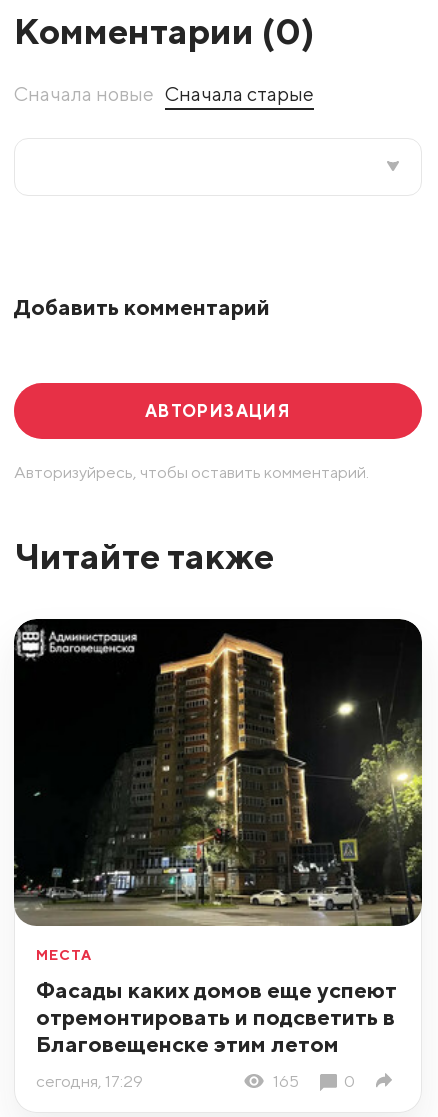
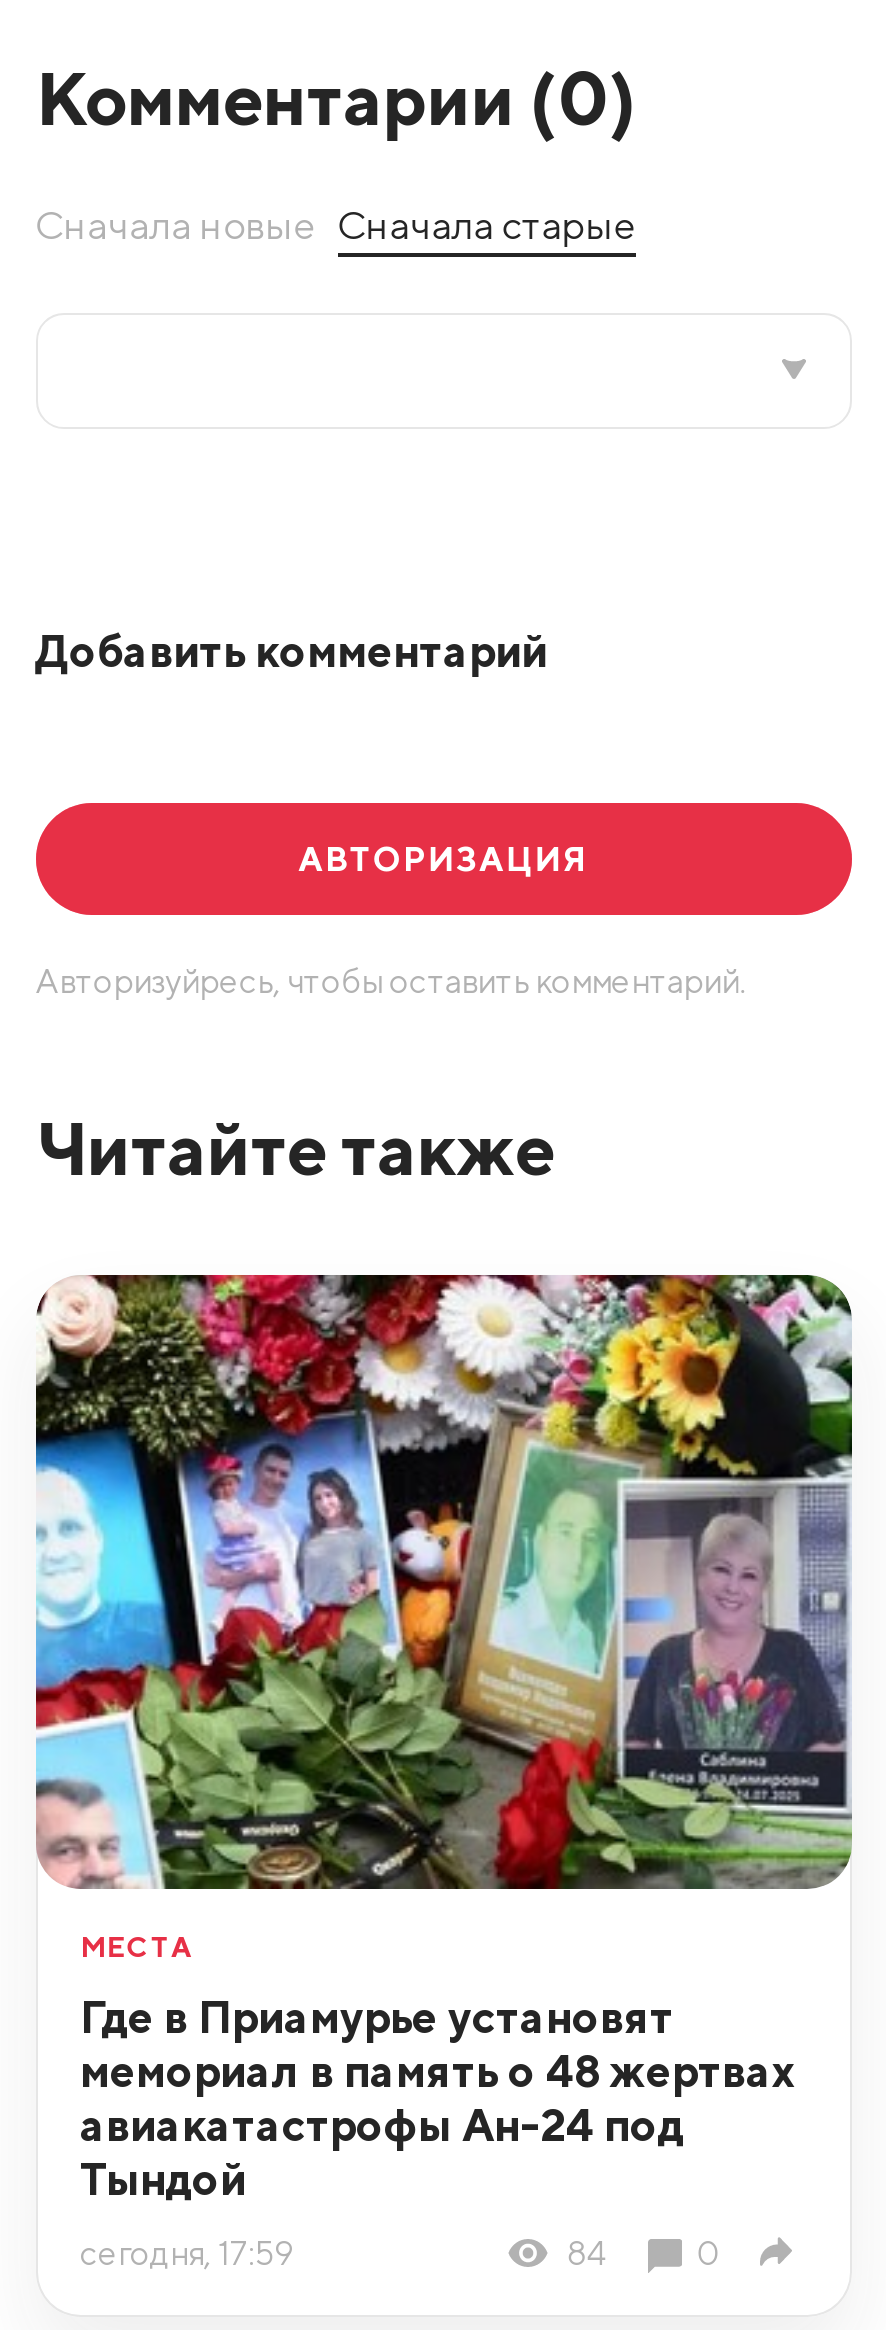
- [image]
+ [image]

- Фасады каких домов еще успеют
- отремонтировать и подсветить в
- Благовещенске этим летом
+ Где в Приамурье установят
+ мемориал в память о 48 жертвах
+ авиакатастрофы Ан-24 под
+ Тындой

- сегодня, 17:29
- 165
+ сегодня, 17:59
+ 84
